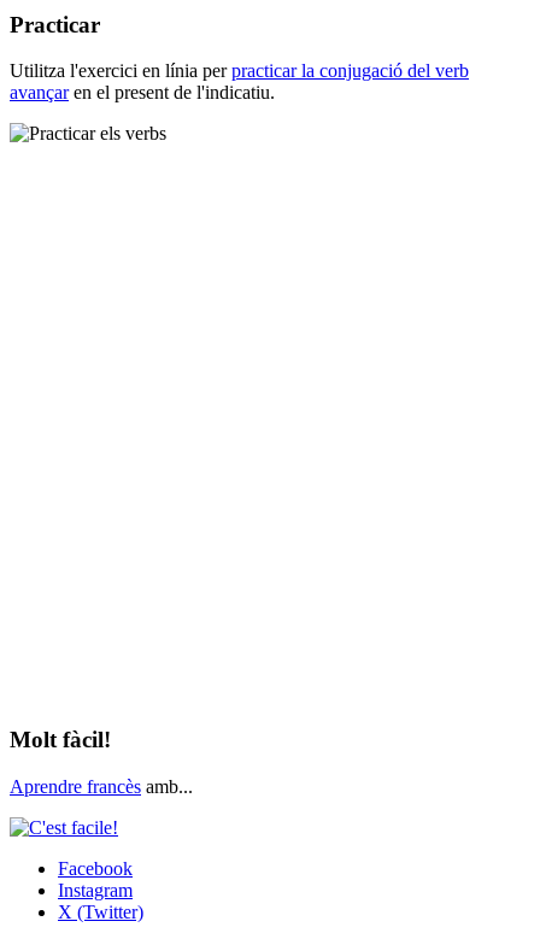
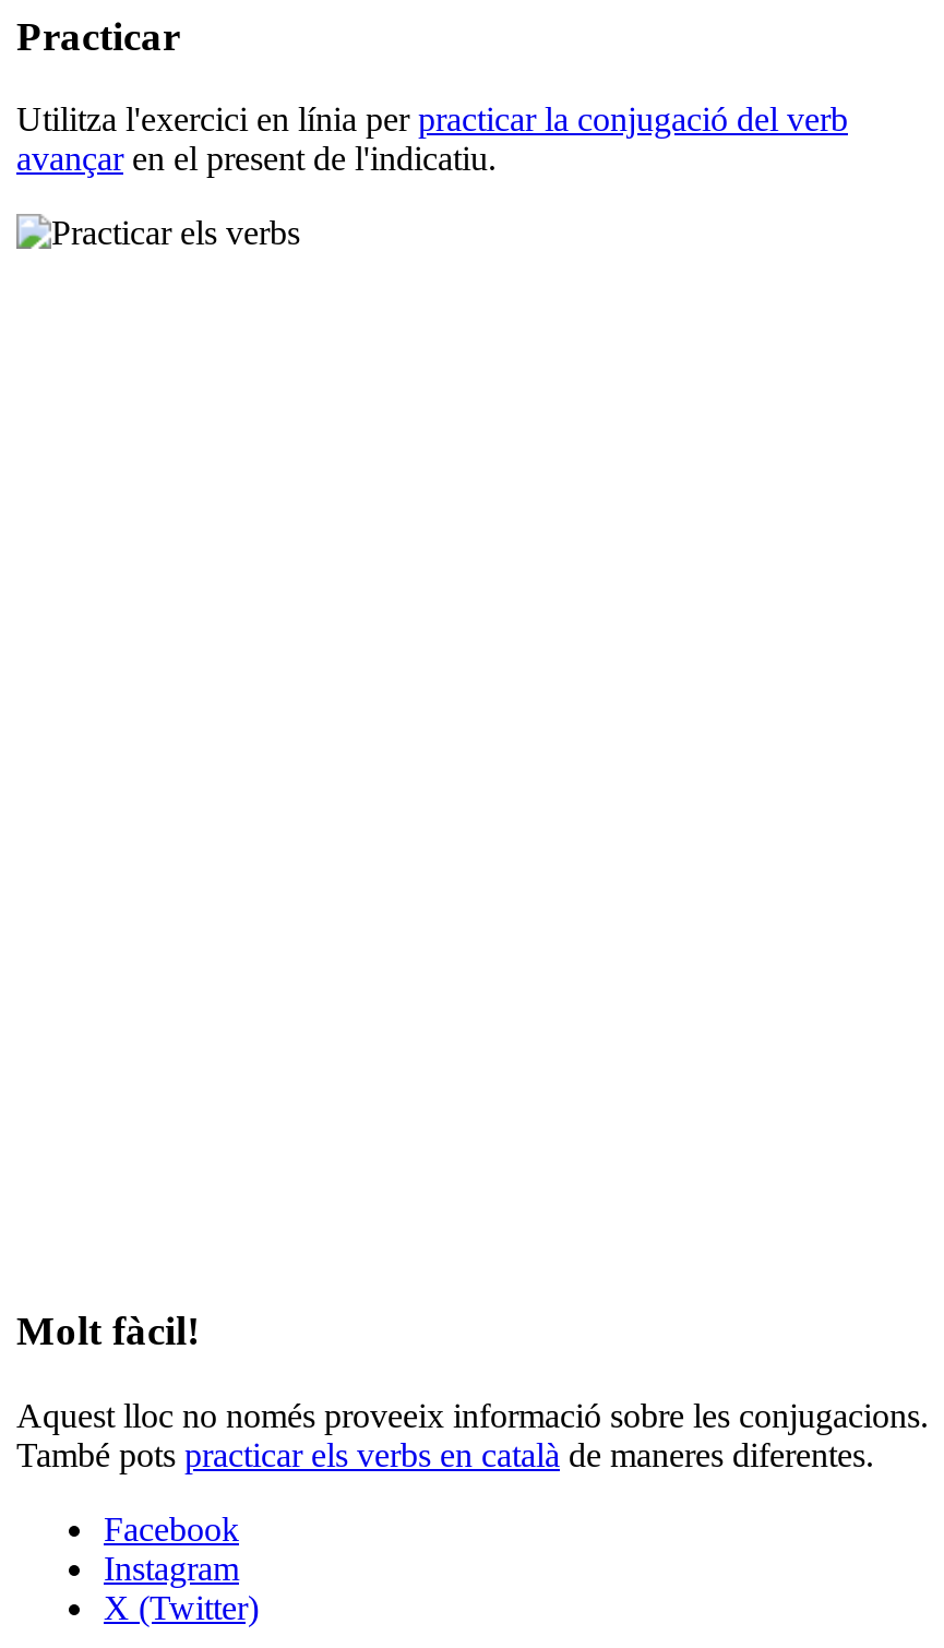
- Aprendre francès amb...
+ Aquest lloc no només proveeix informació sobre les conjugacions.
+ També pots practicar els verbs en català de maneres diferentes.
